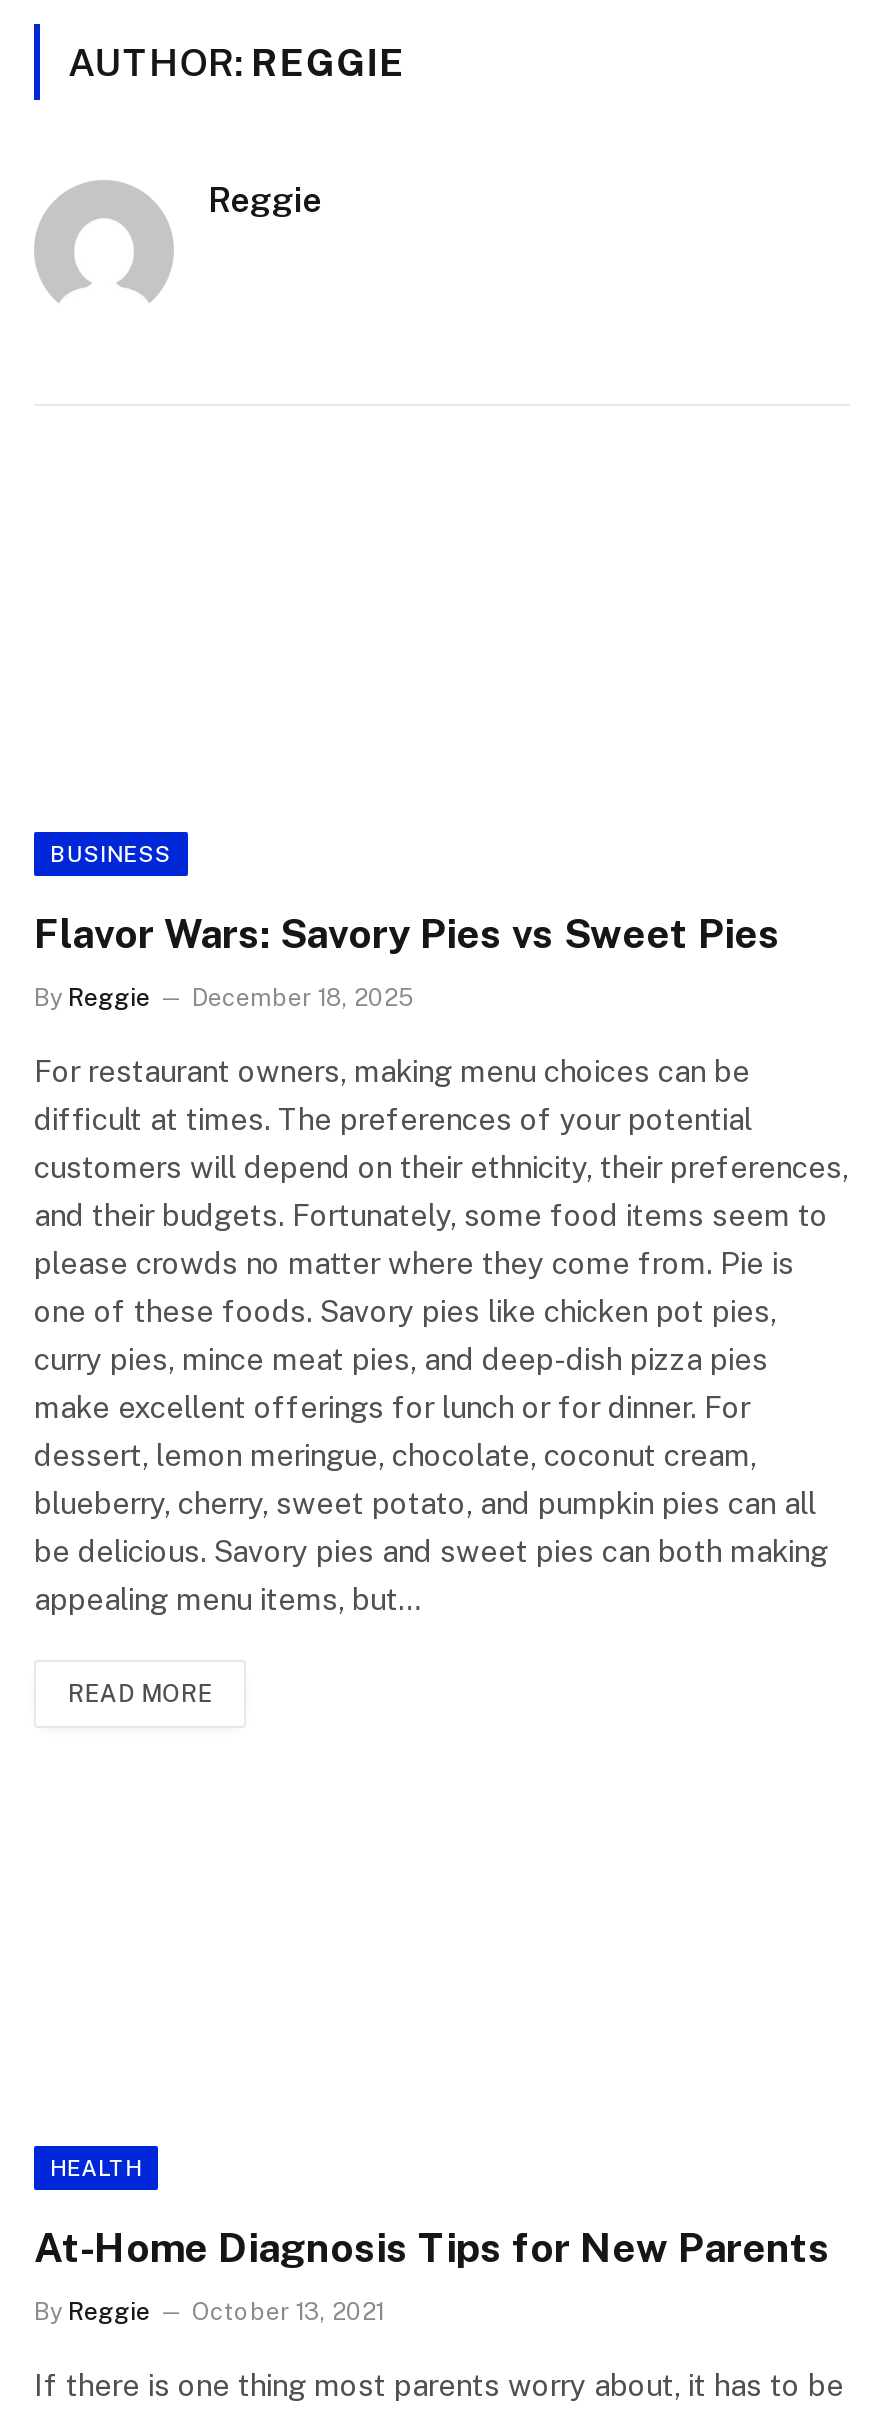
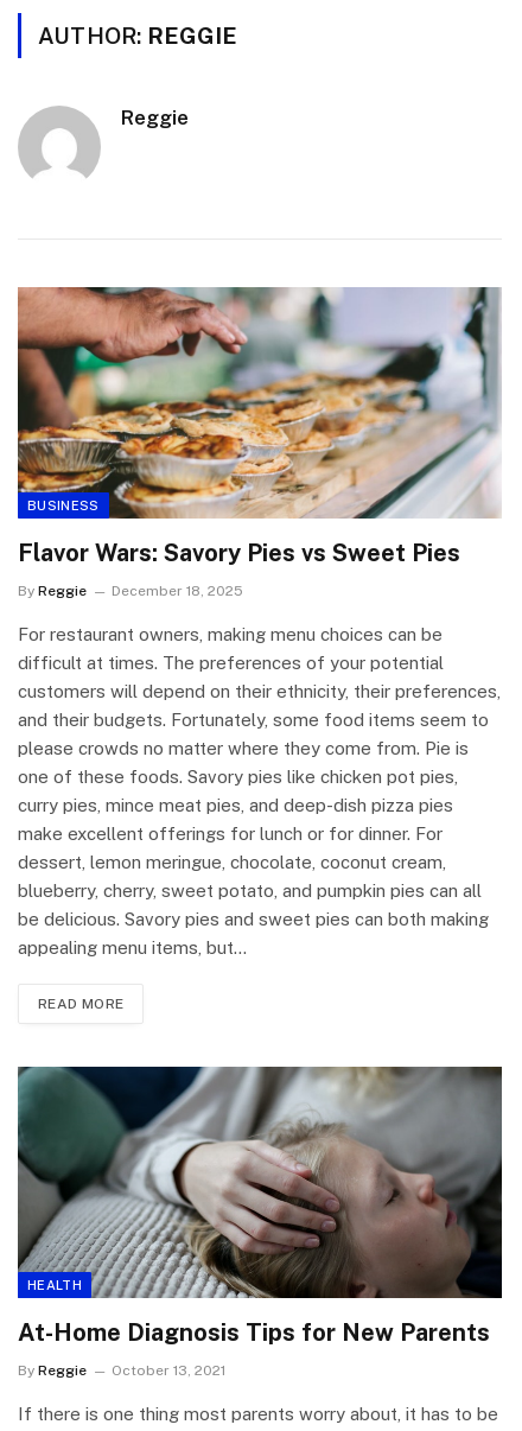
+ [image]

+ [image]
